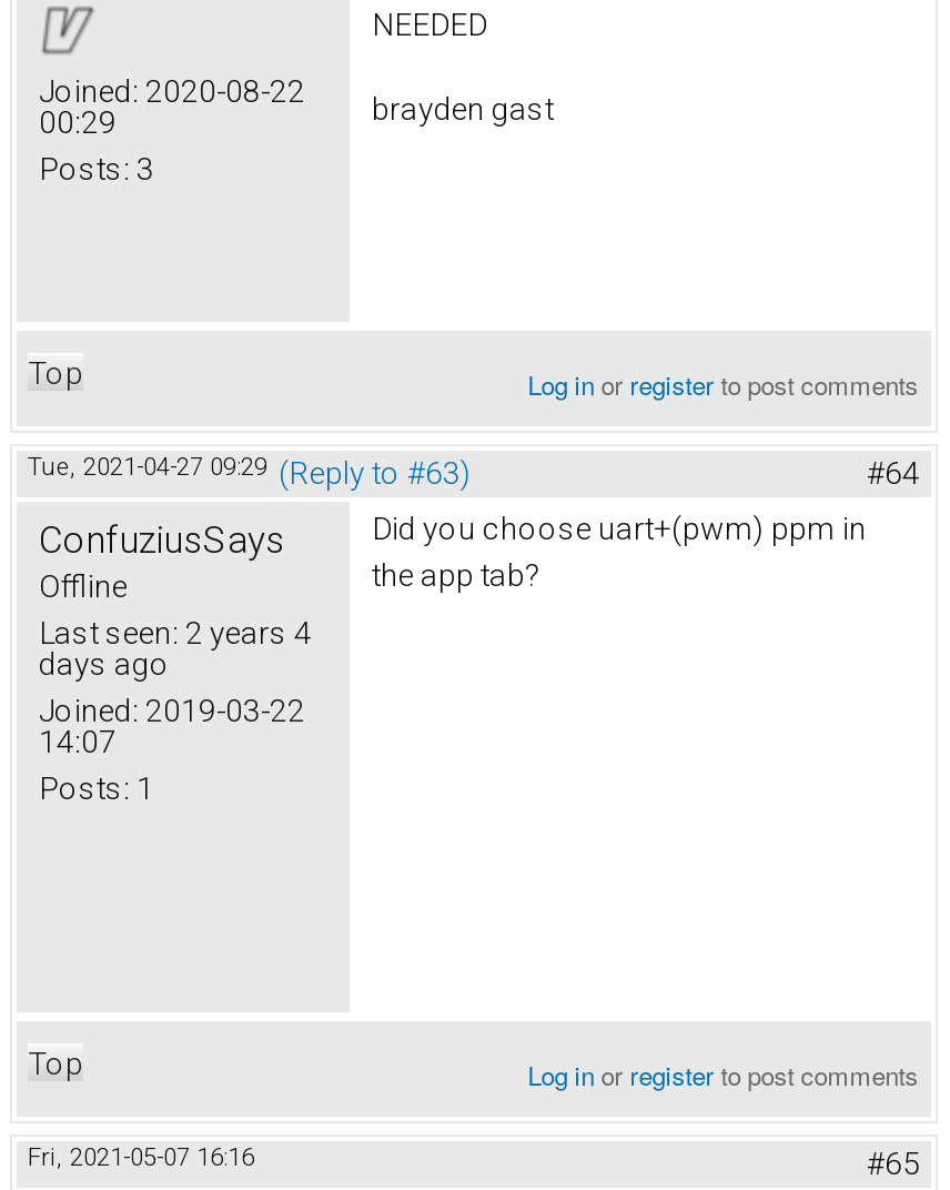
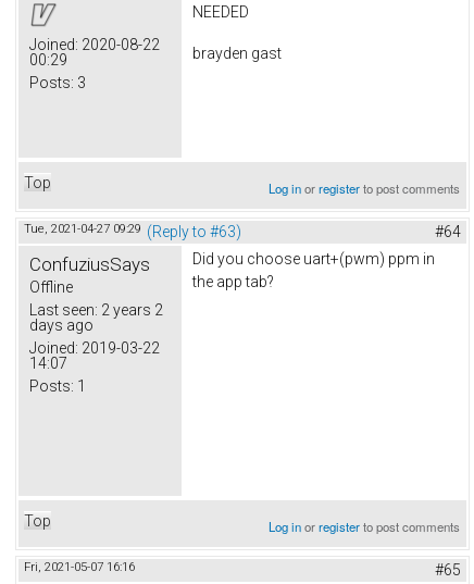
- Last seen: 2 years 4
+ Last seen: 2 years 2
